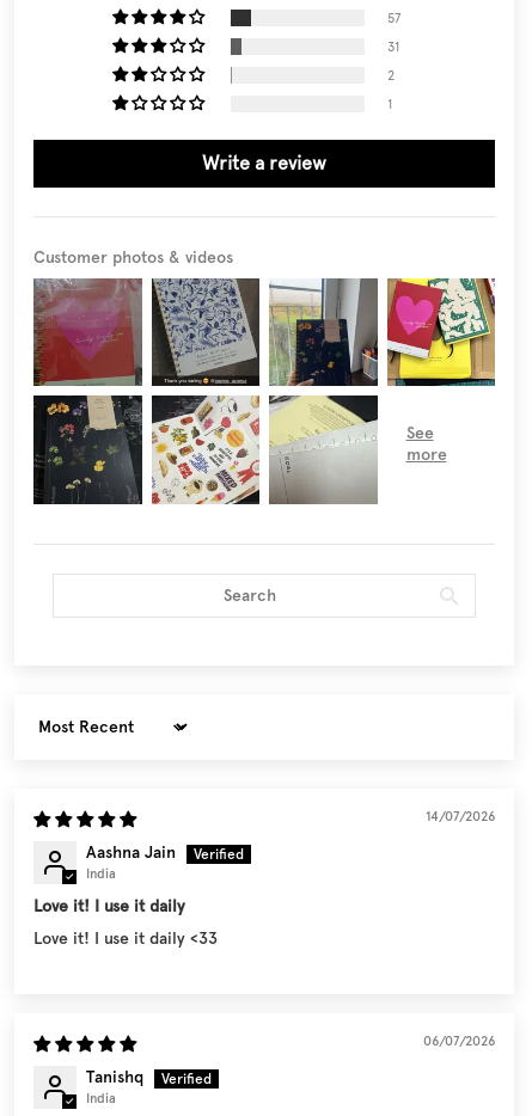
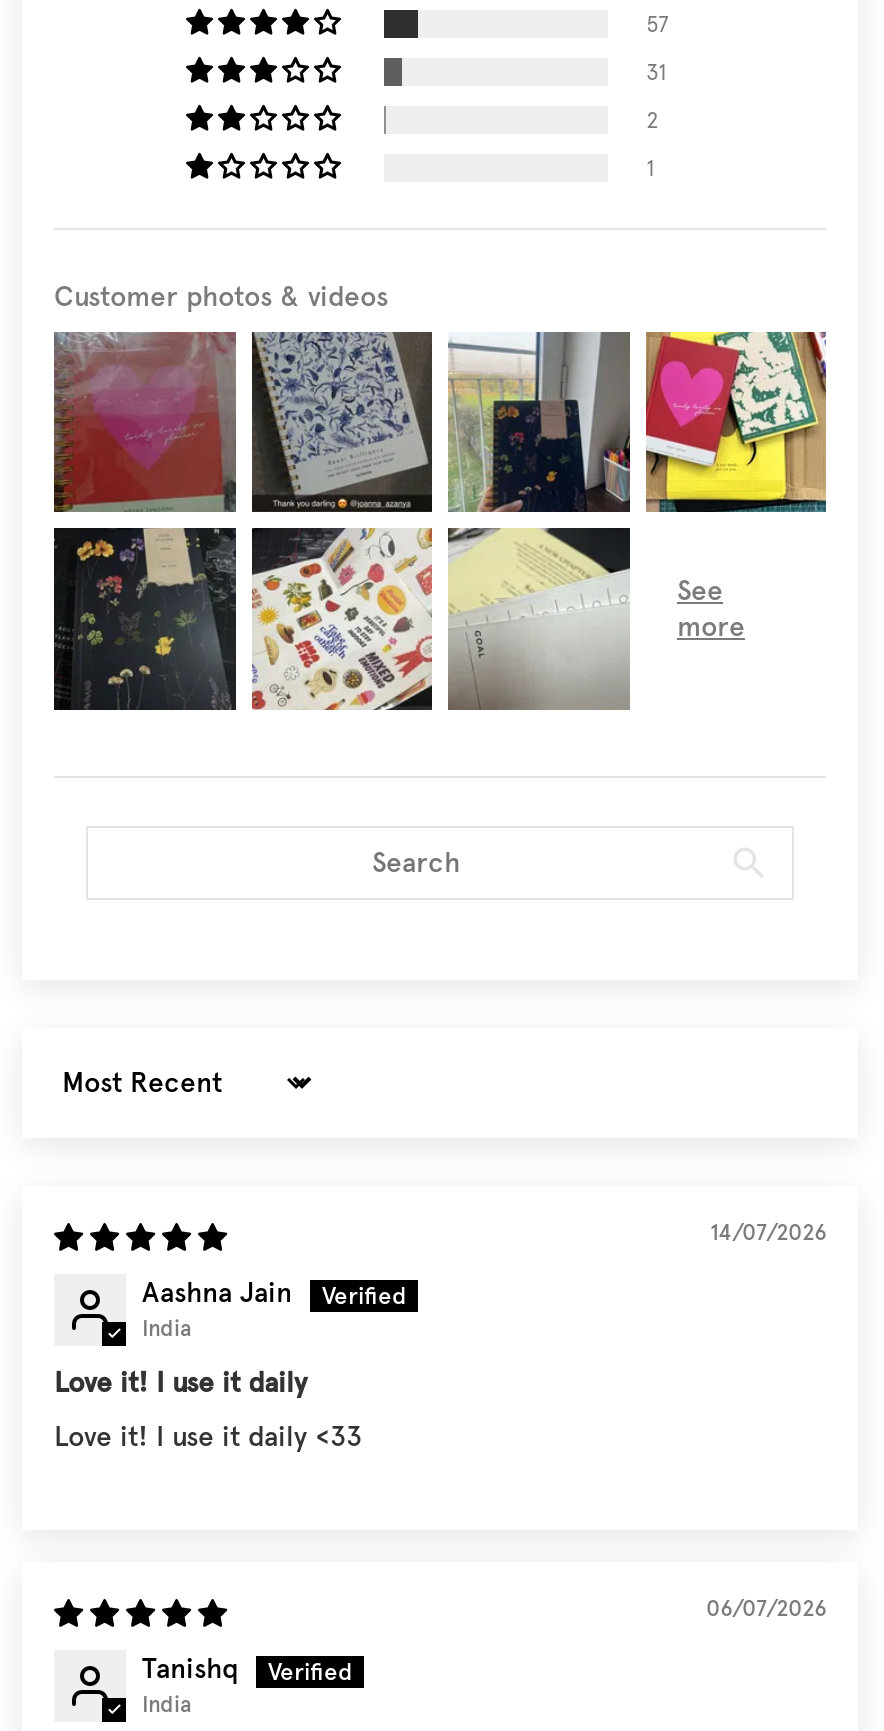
- Write a review
